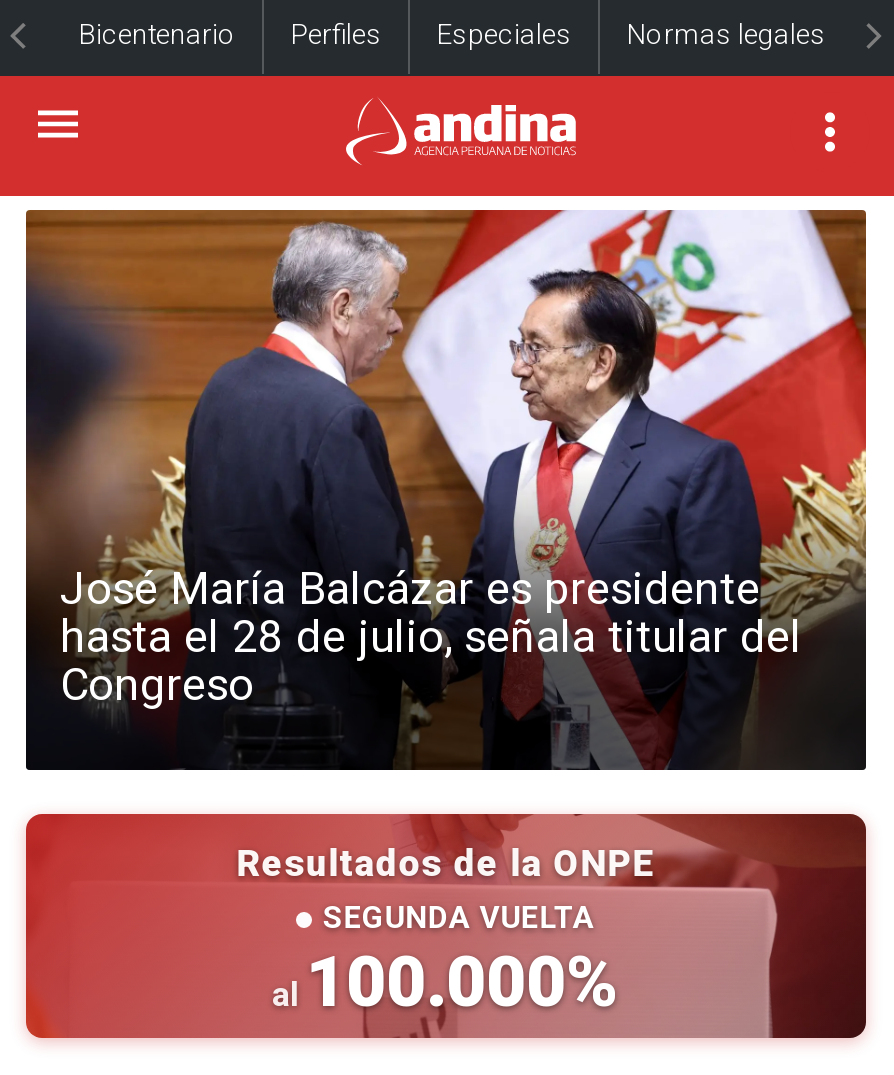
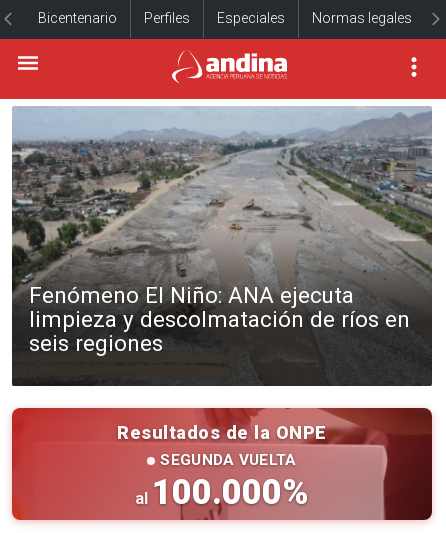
- [image]
- José María Balcázar es presidente
- hasta el 28 de julio, señala titular del
- Congreso
+ [image]
+ Fenómeno El Niño: ANA ejecuta
+ limpieza y descolmatación de ríos en
+ seis regiones
